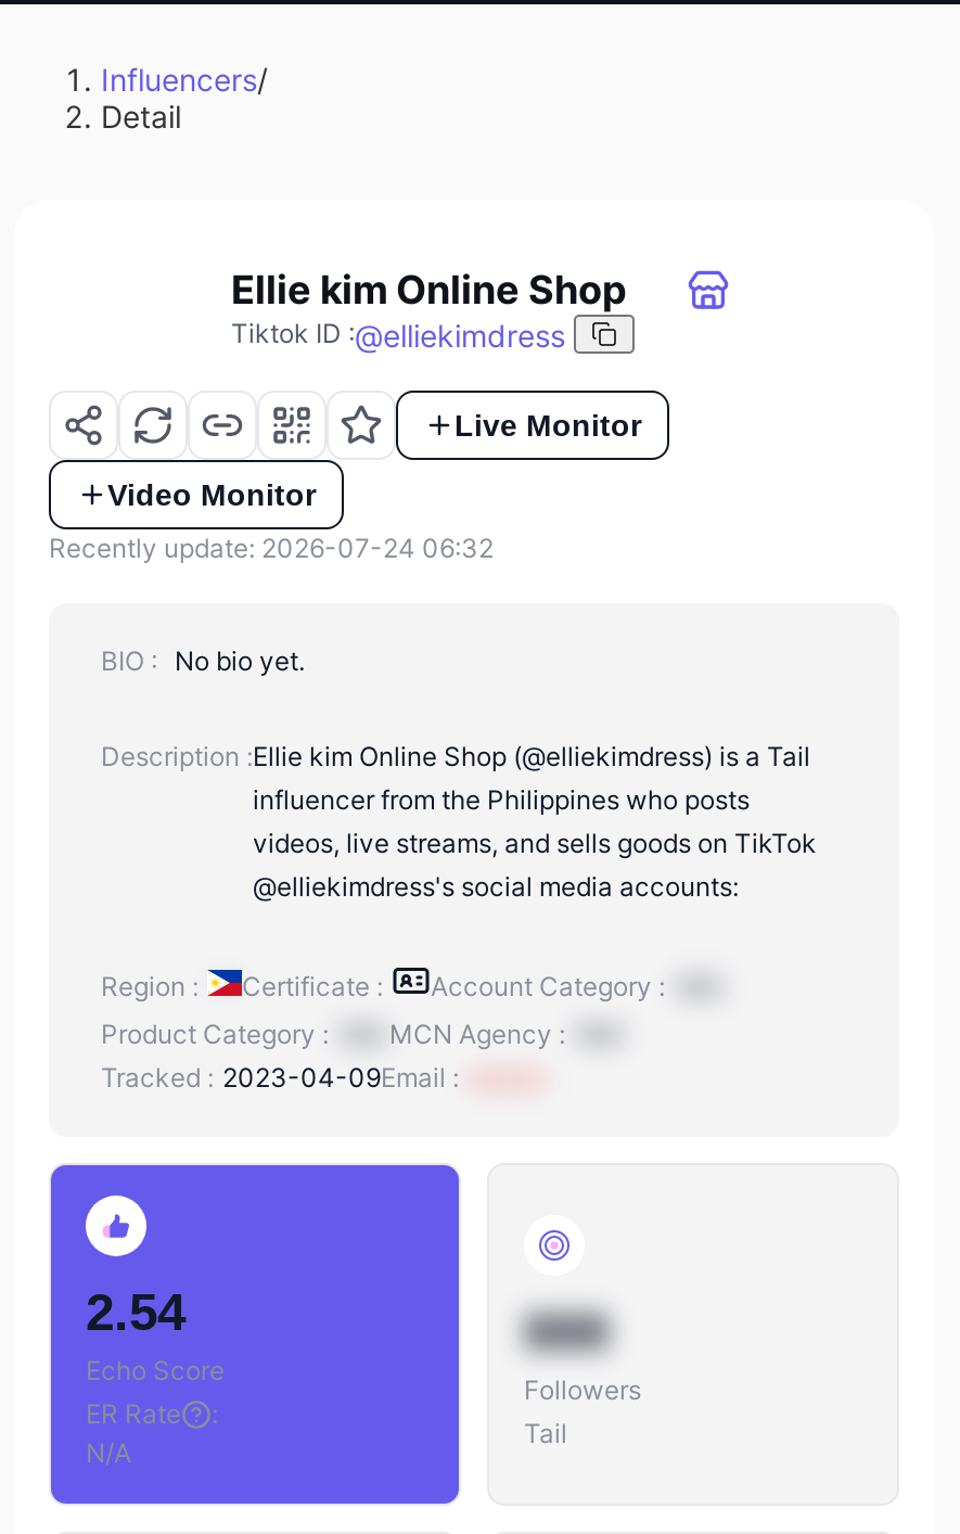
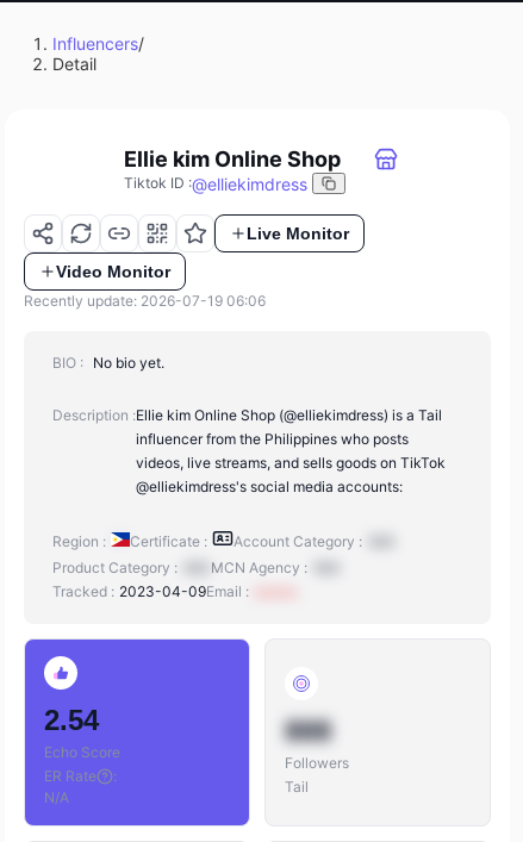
- Recently update: 2026-07-24 06:32
+ Recently update: 2026-07-19 06:06
